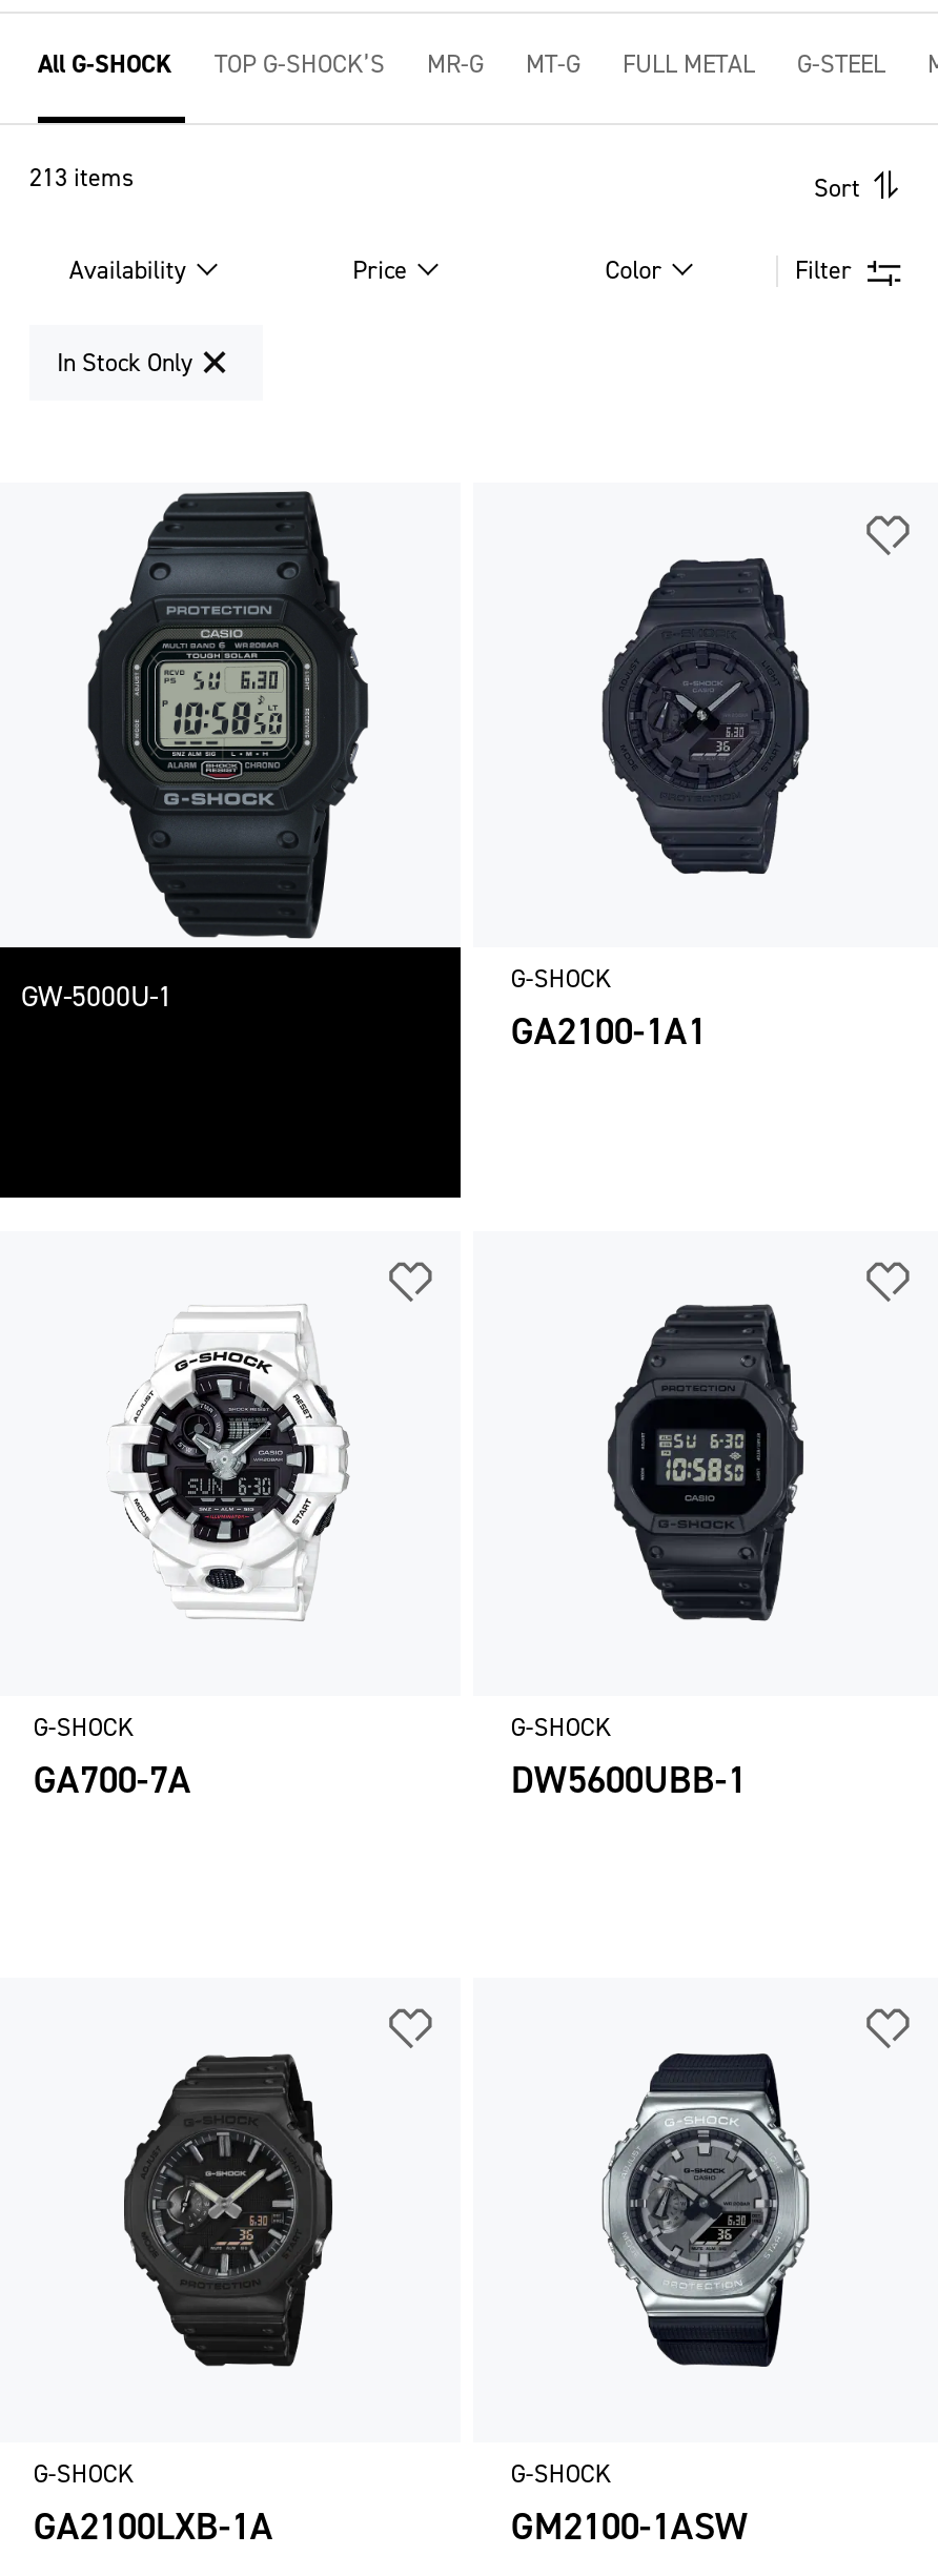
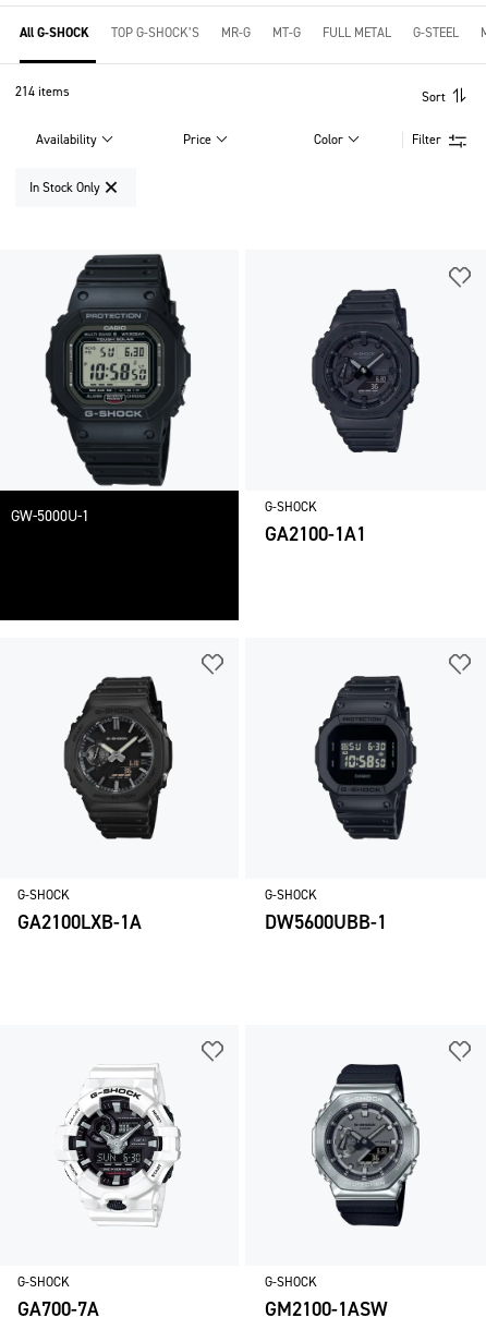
- 213 items
+ 214 items

moved down: [image]

- GA700-7A
+ GA2100LXB-1A

moved up: [image]

- GA2100LXB-1A
+ GA700-7A
